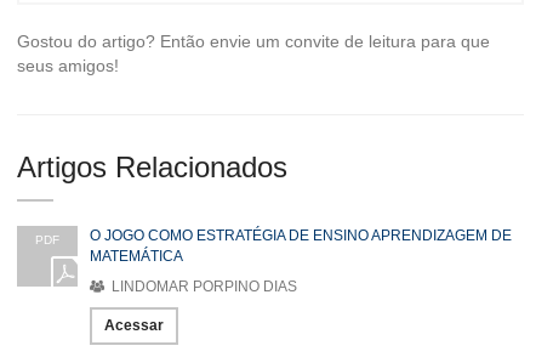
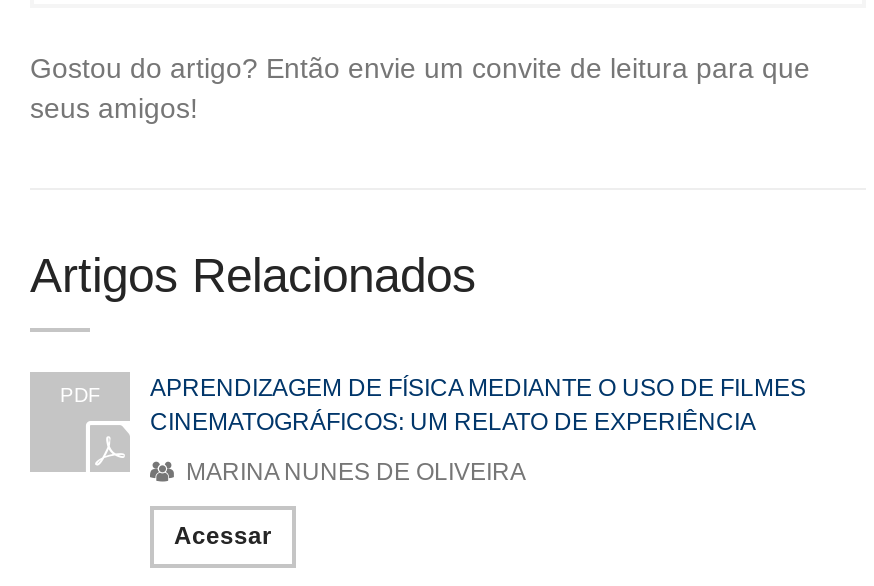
- O JOGO COMO ESTRATÉGIA DE ENSINO APRENDIZAGEM DE
- MATEMÁTICA
+ APRENDIZAGEM DE FÍSICA MEDIANTE O USO DE FILMES
+ CINEMATOGRÁFICOS: UM RELATO DE EXPERIÊNCIA

- LINDOMAR PORPINO DIAS
+ MARINA NUNES DE OLIVEIRA
